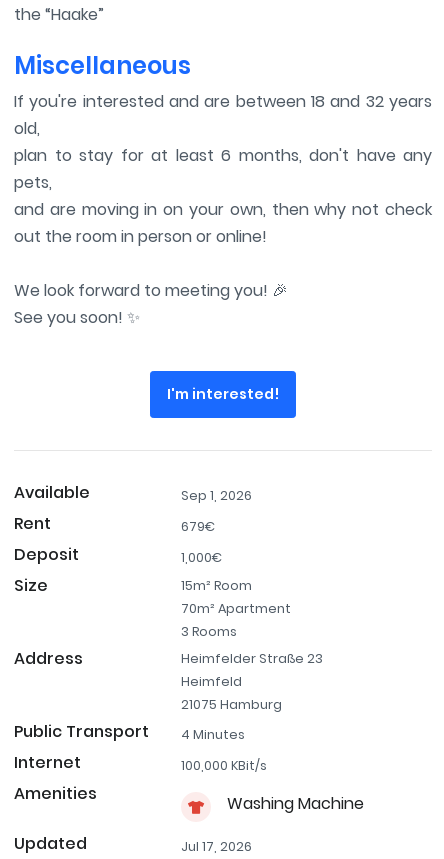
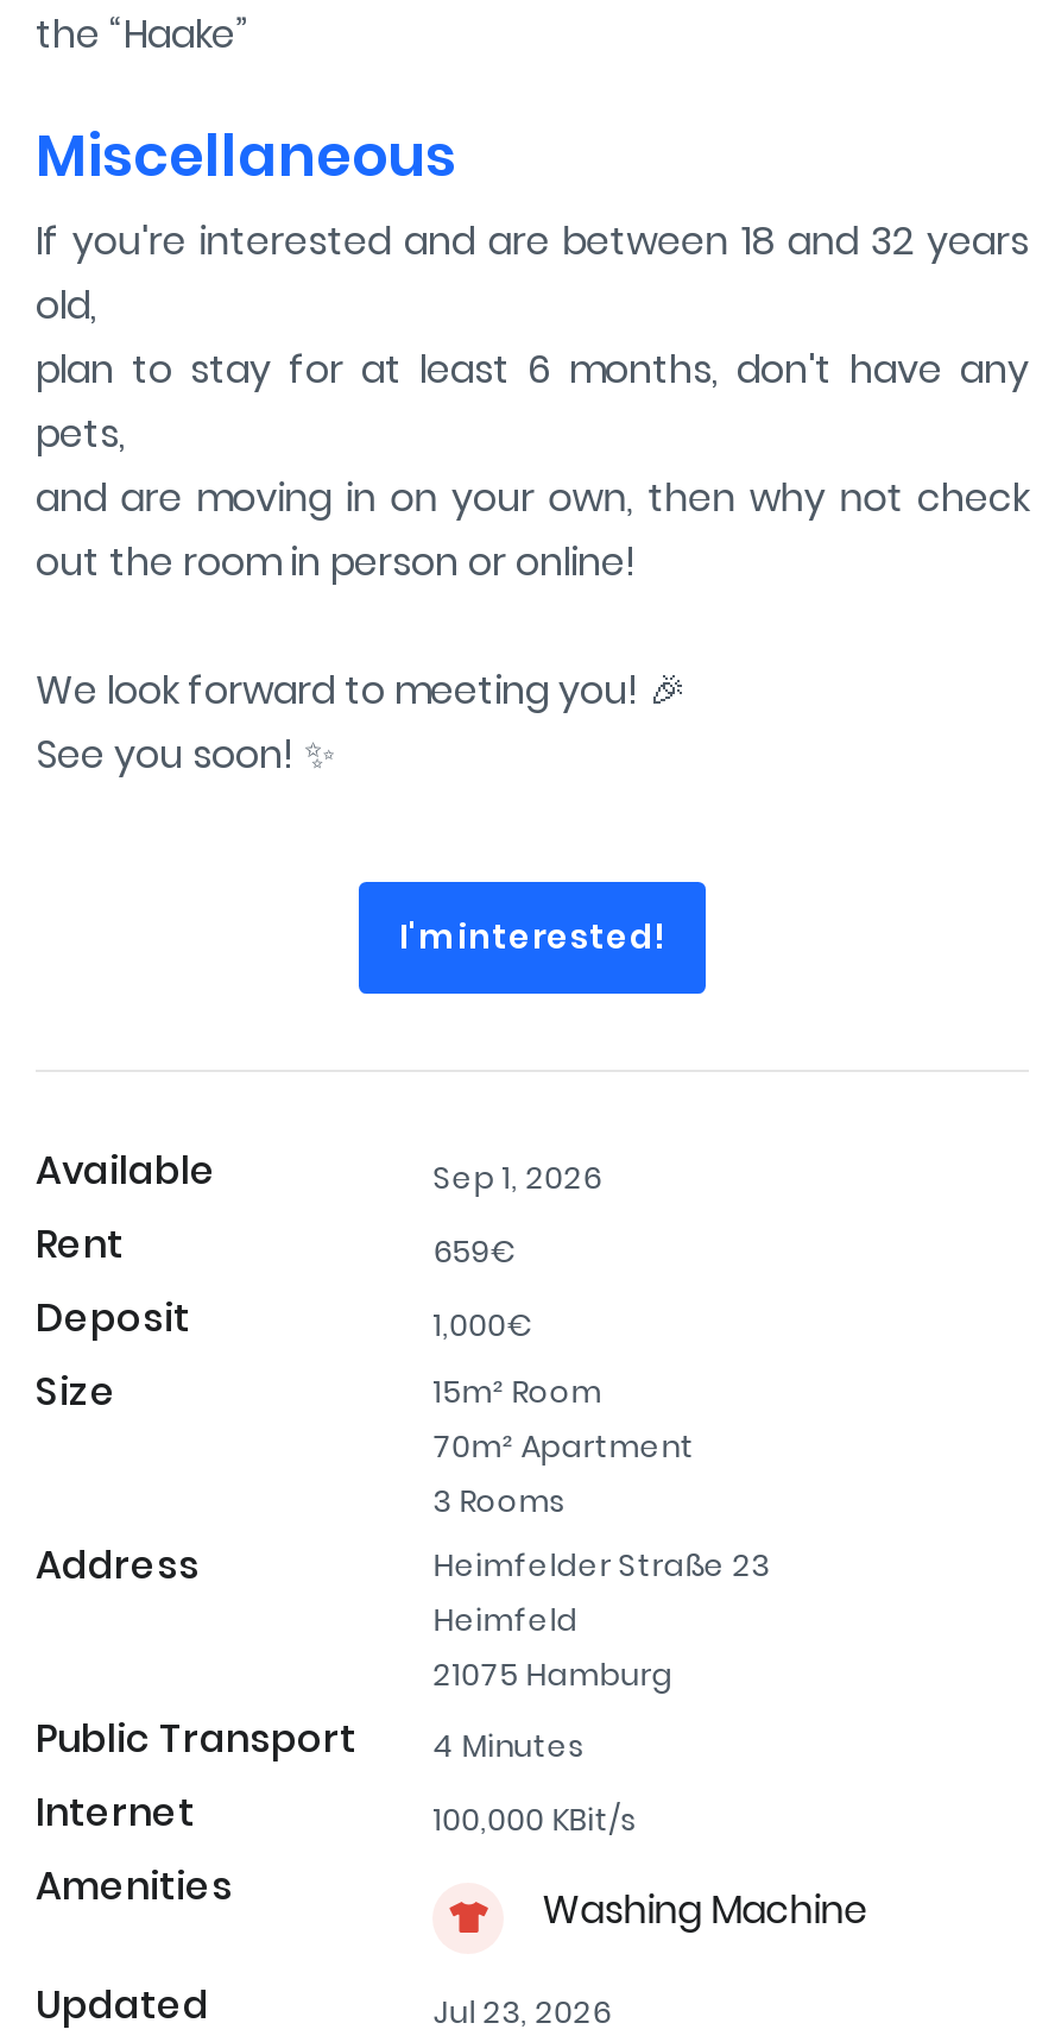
- 679€
+ 659€

- Jul 17, 2026
+ Jul 23, 2026
